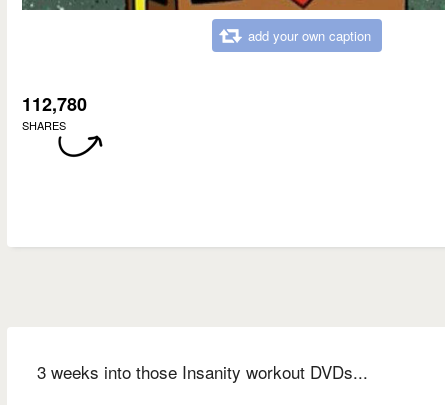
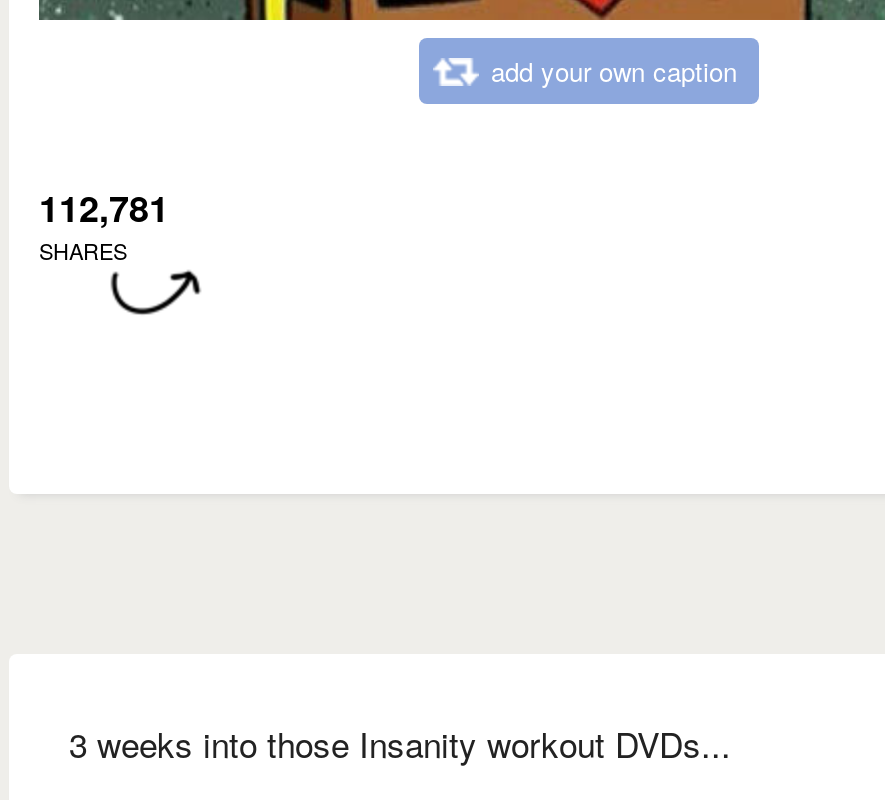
- 112,780
+ 112,781
